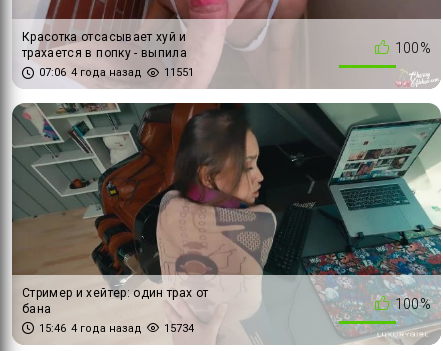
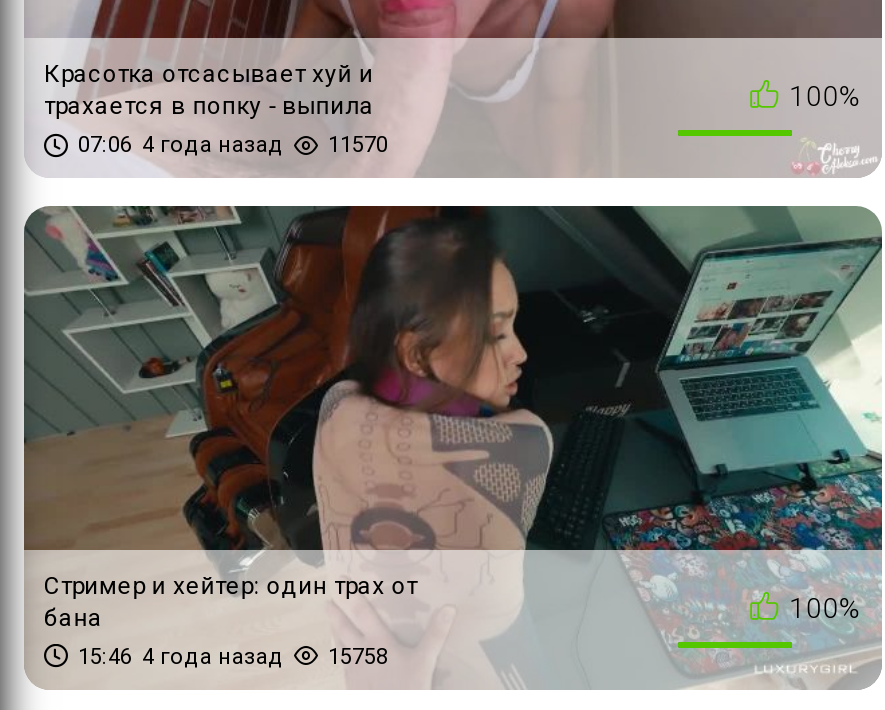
- 11551
+ 11570

- 15:46 4 года назад 15734
+ 15:46 4 года назад 15758
